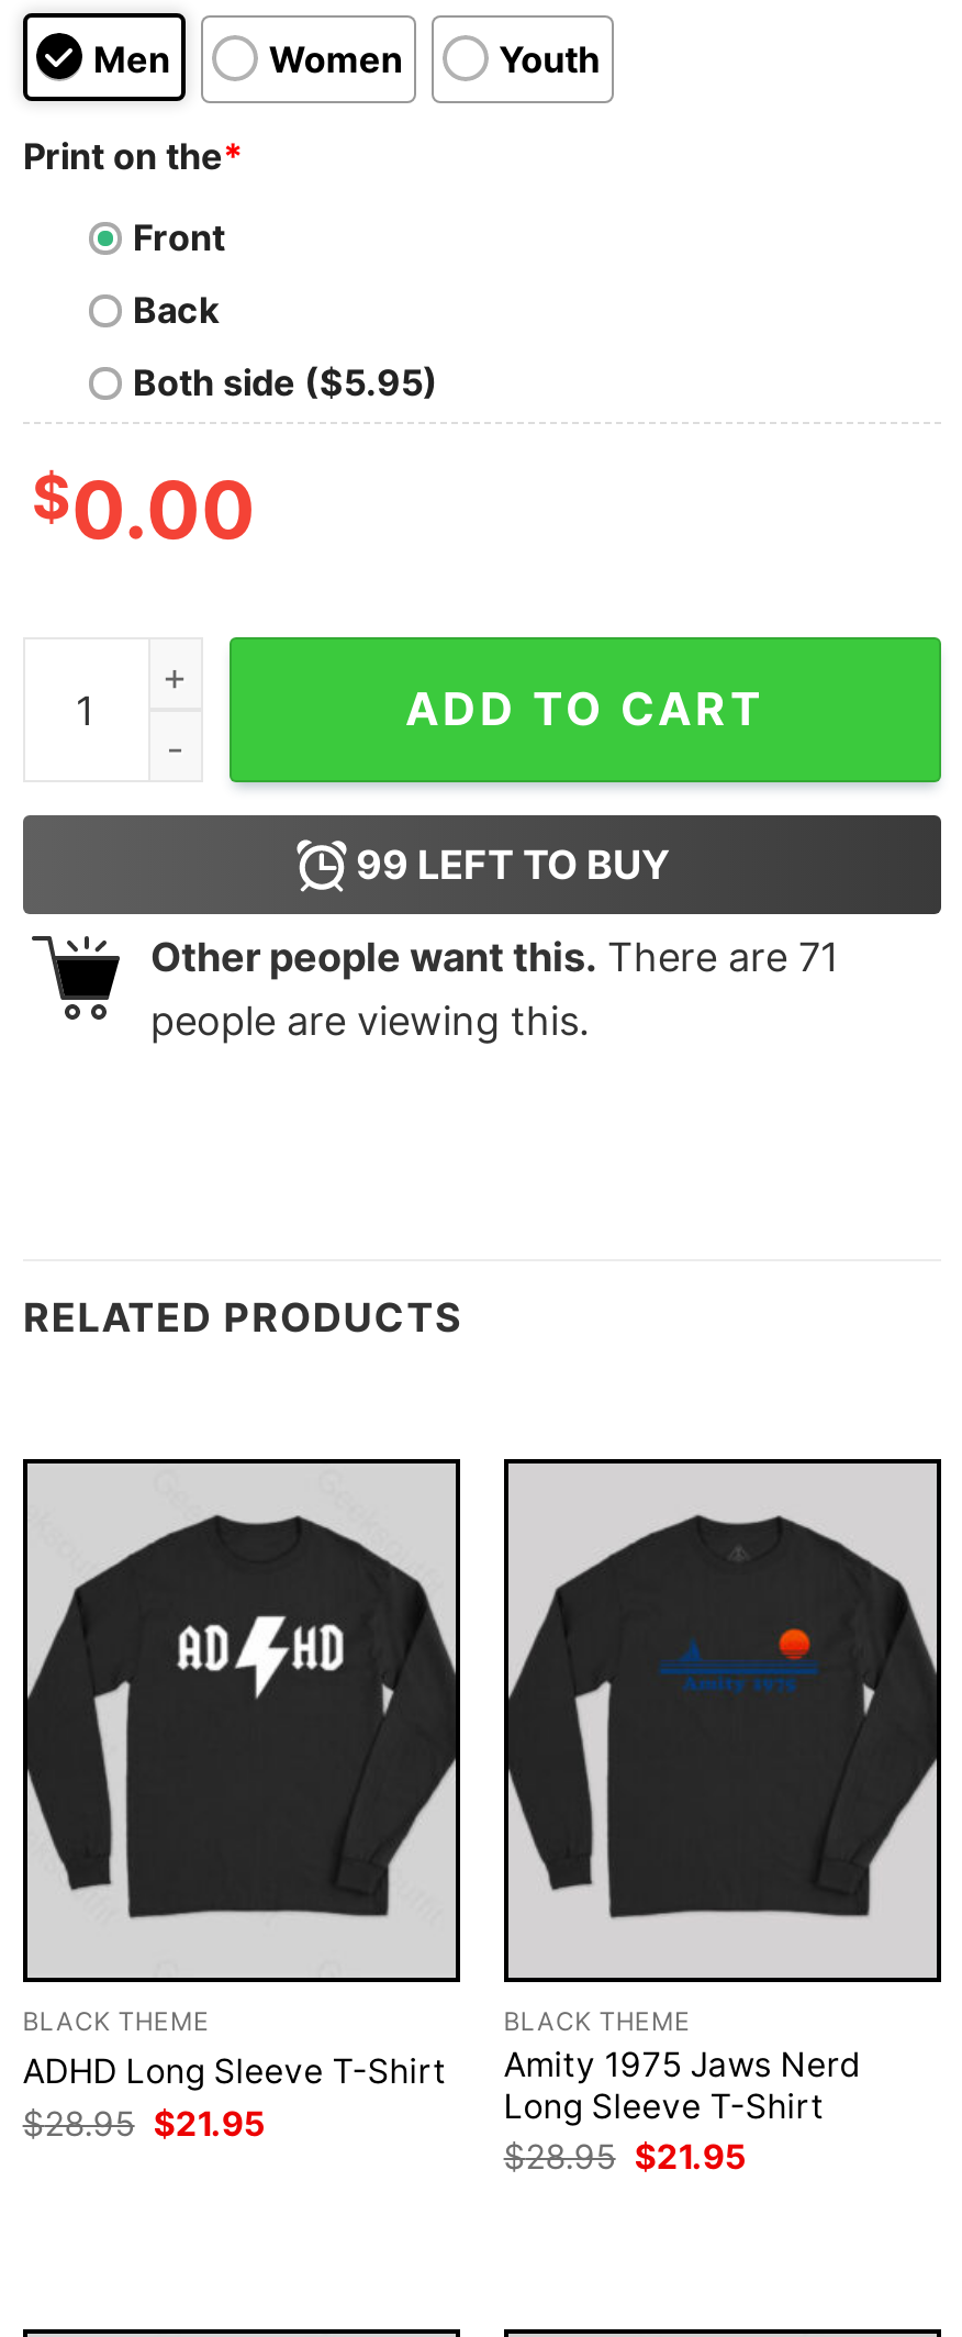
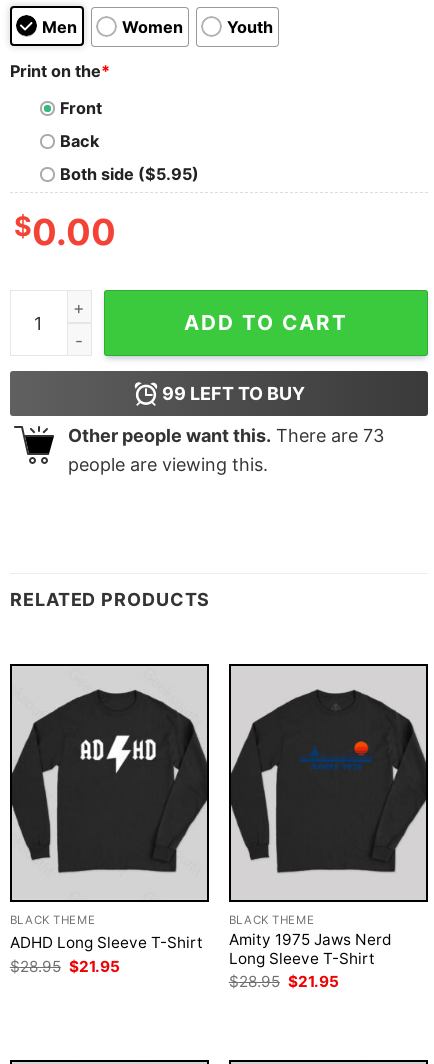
- Other people want this. There are 71
+ Other people want this. There are 73
